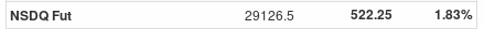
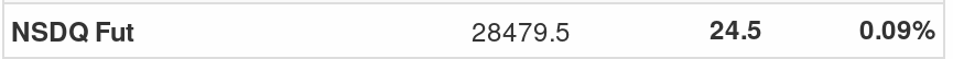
- 29126.5
+ 28479.5

- 522.25
+ 24.5

- 1.83%
+ 0.09%
